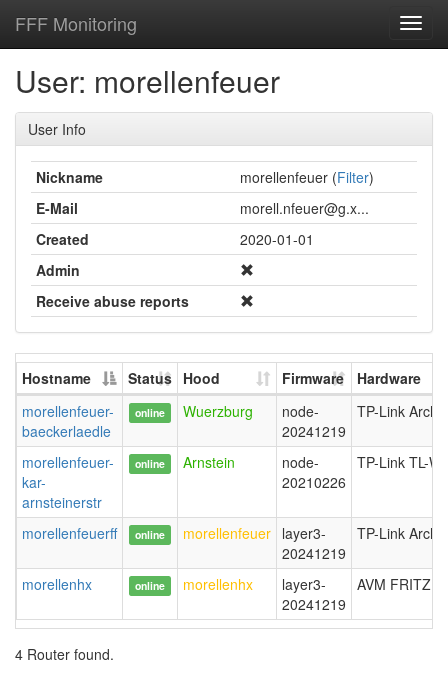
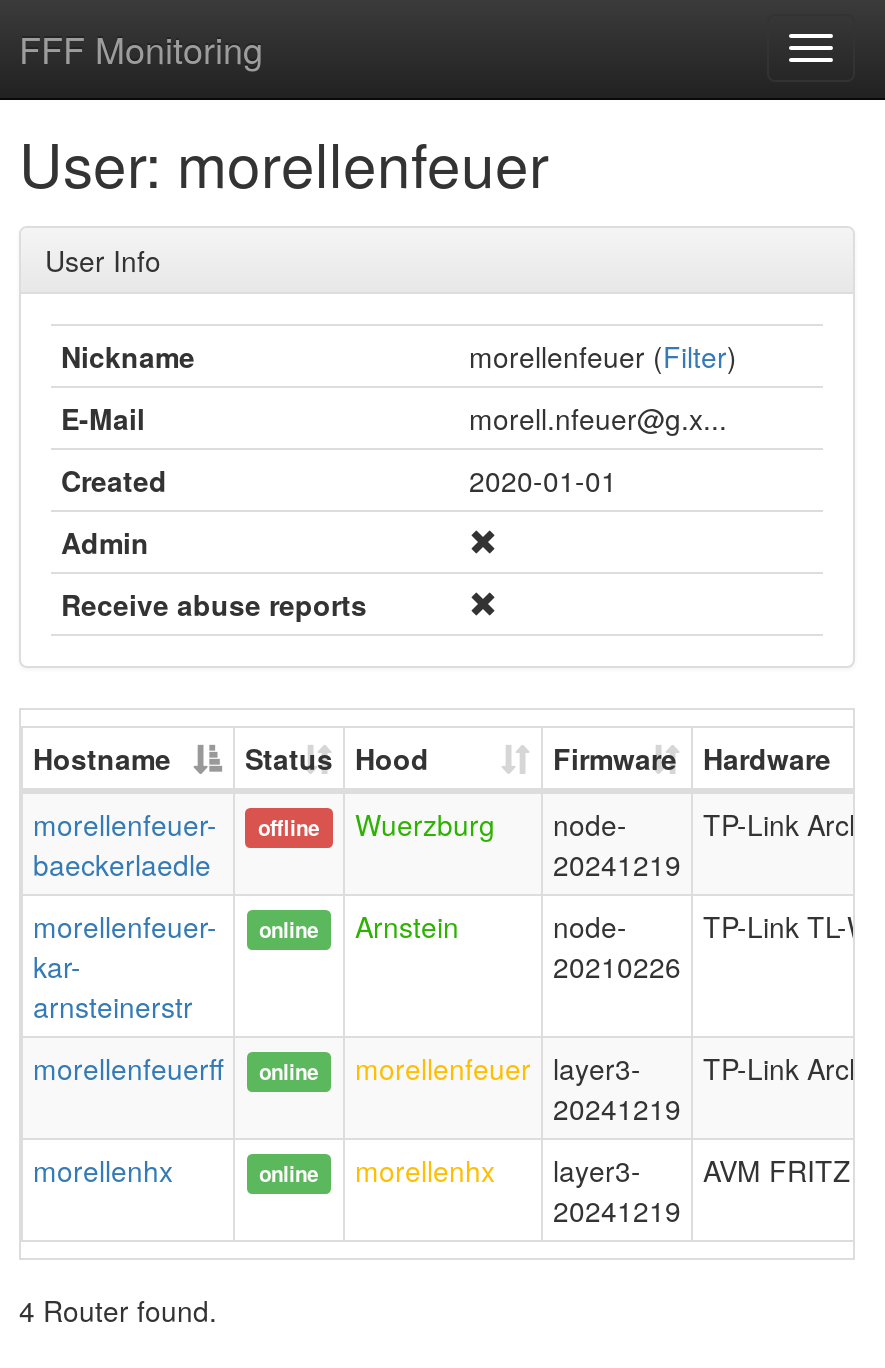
- online
+ offline
